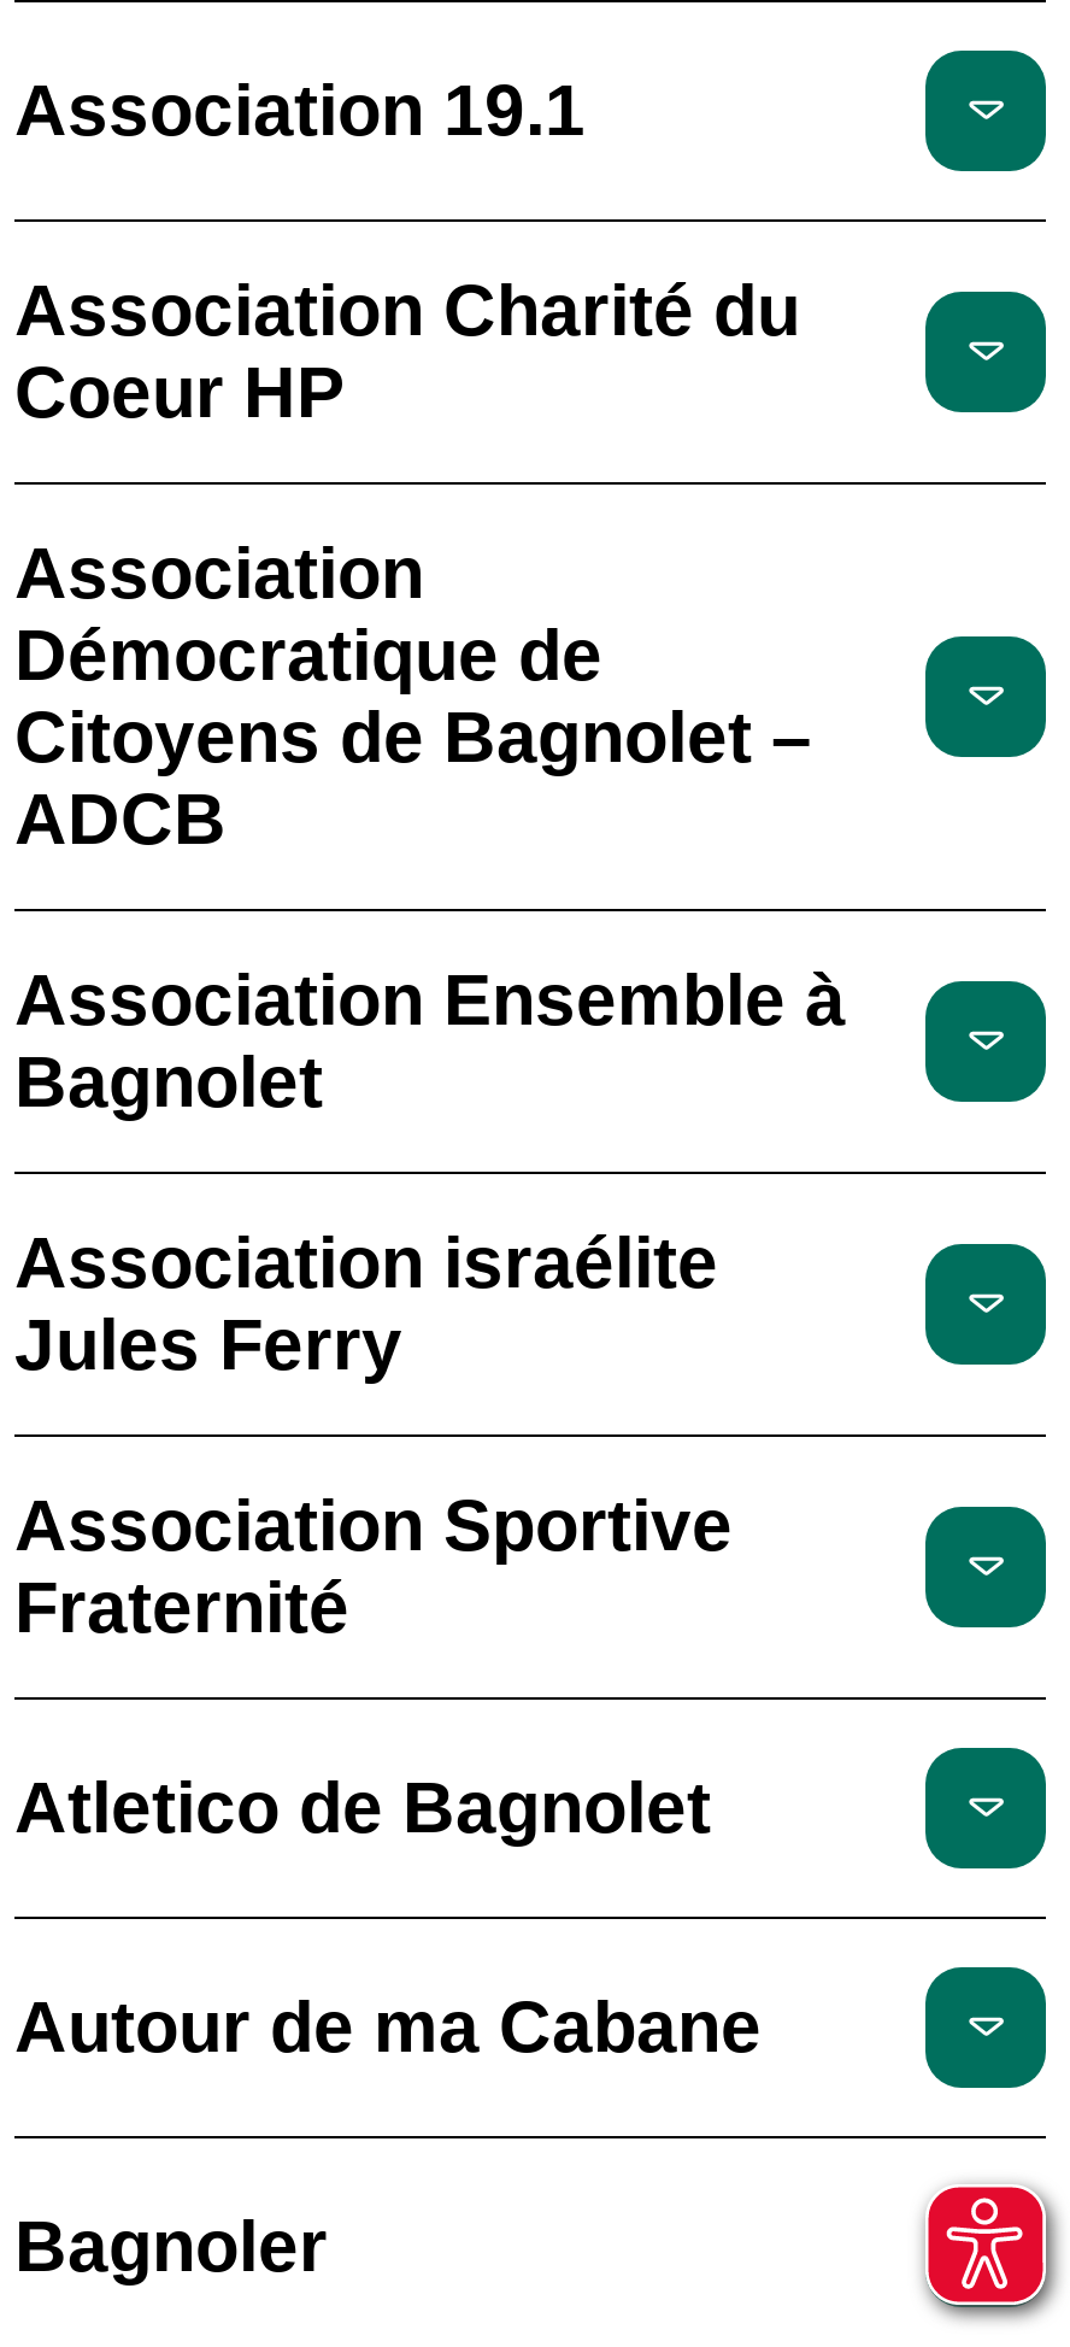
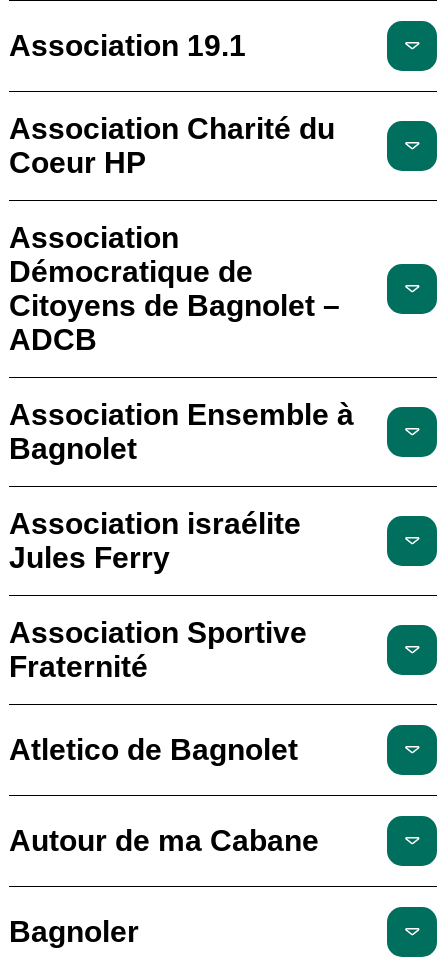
- [image]
+ [image]
